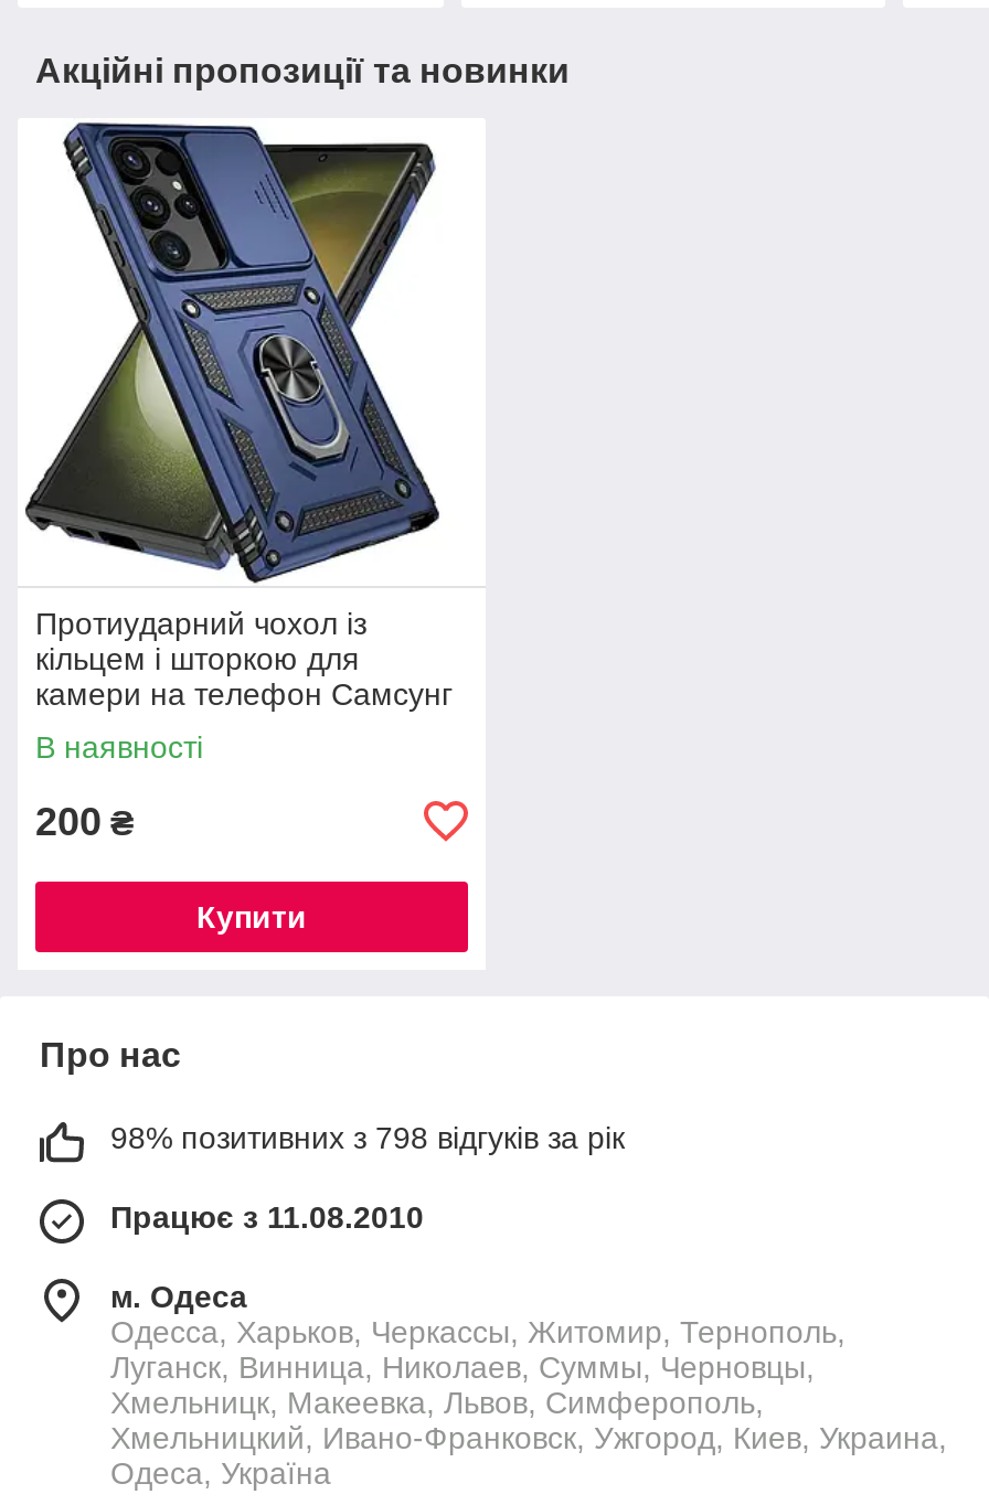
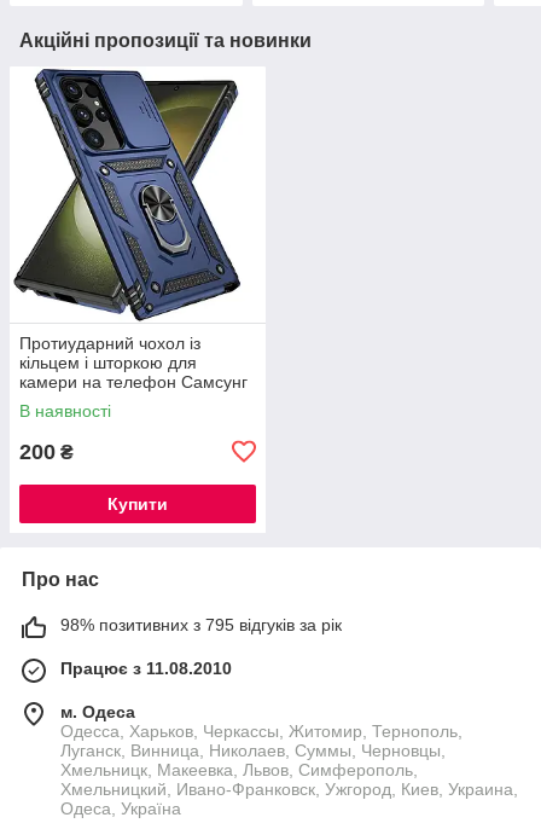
- 98% позитивних з 798 відгуків за рік
+ 98% позитивних з 795 відгуків за рік
